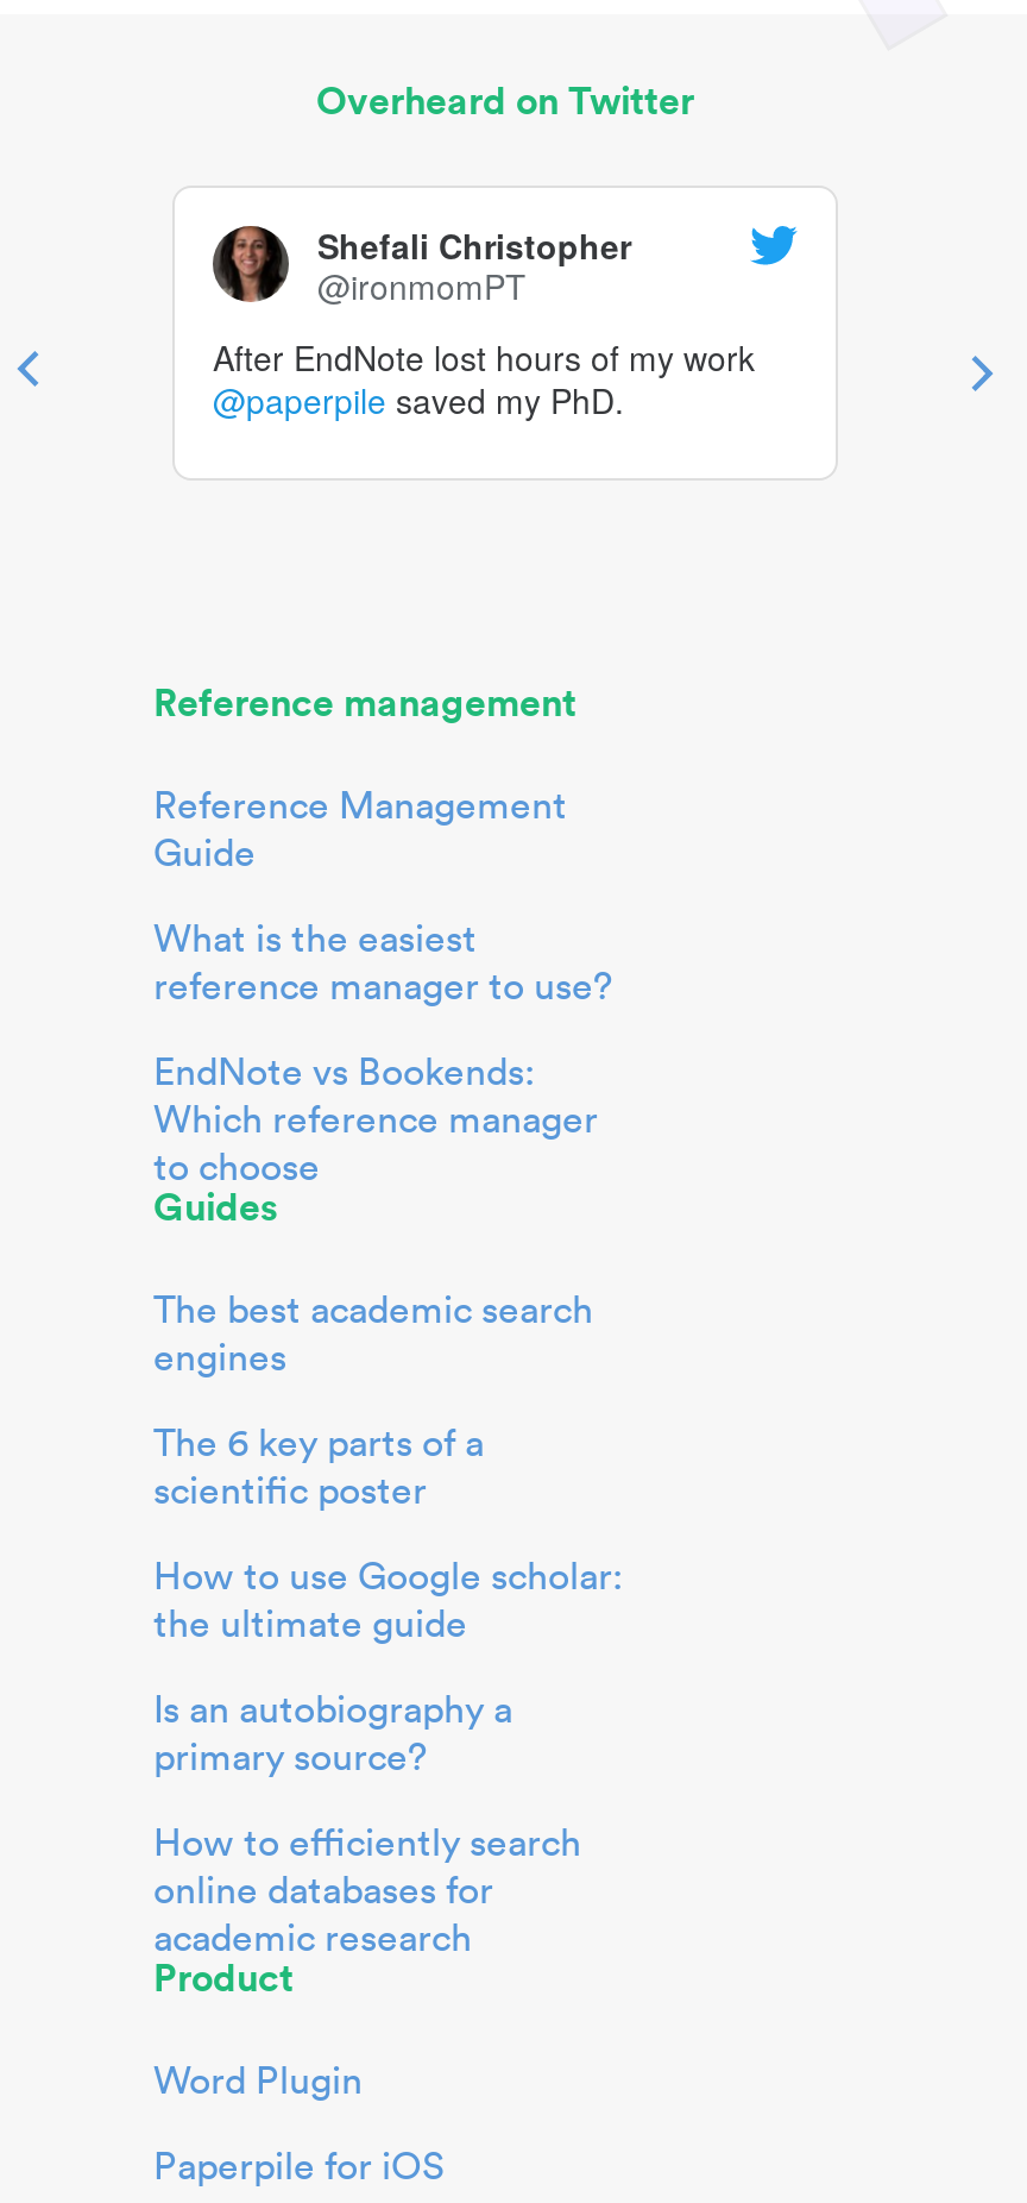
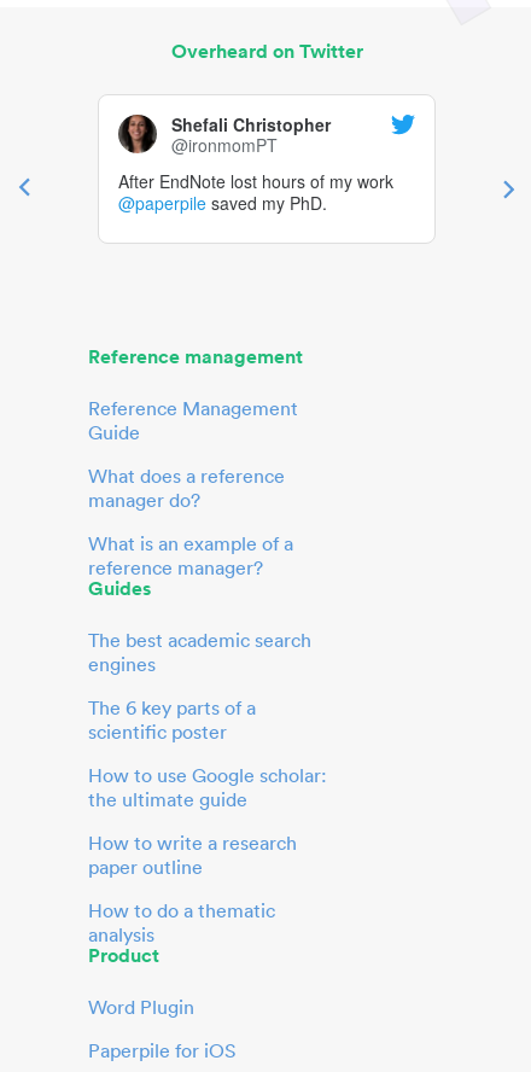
- What is the easiest
- reference manager to use?
+ What does a reference
+ manager do?

- EndNote vs Bookends:
- Which reference manager
- to choose
+ What is an example of a
+ reference manager?

- Is an autobiography a
- primary source?
+ How to write a research
+ paper outline

- How to efficiently search
- online databases for
- academic research
+ How to do a thematic
+ analysis
